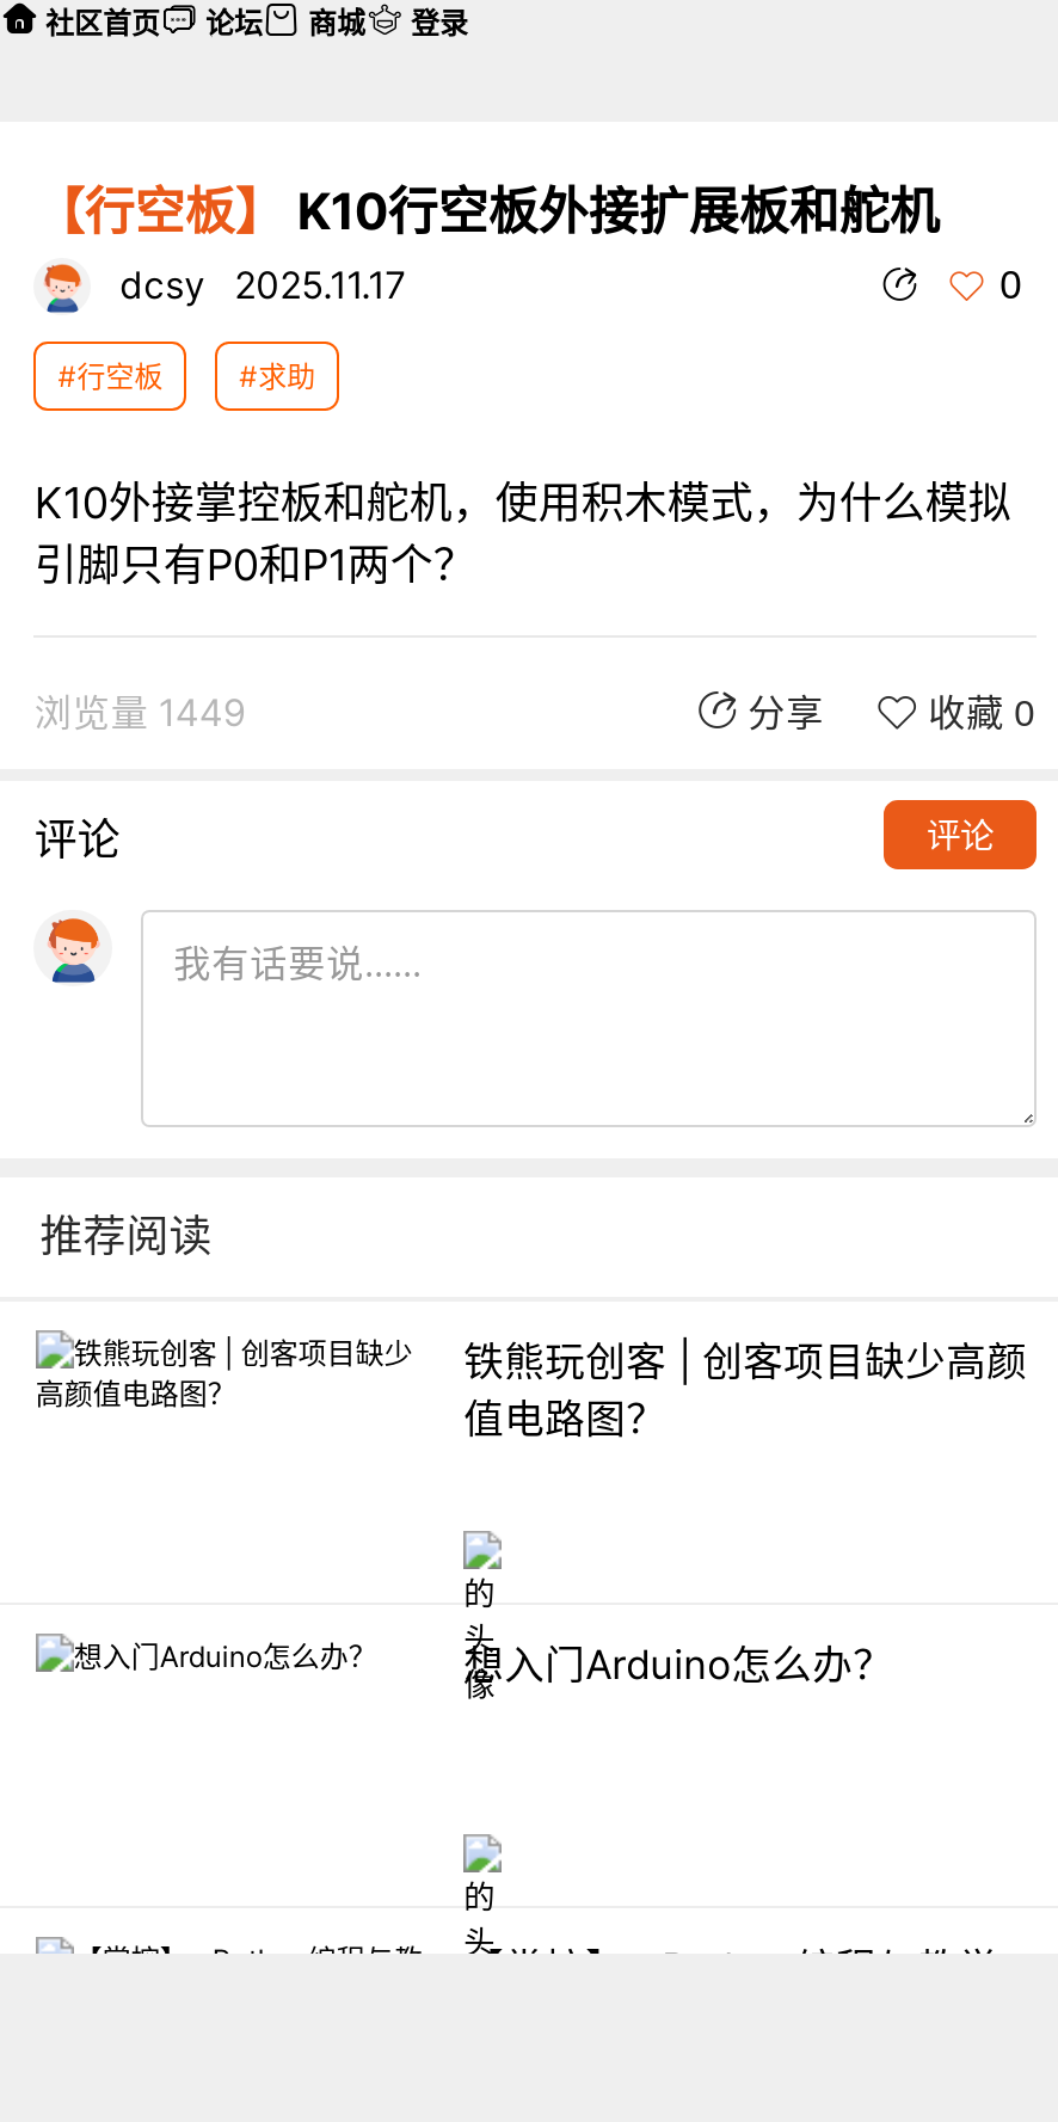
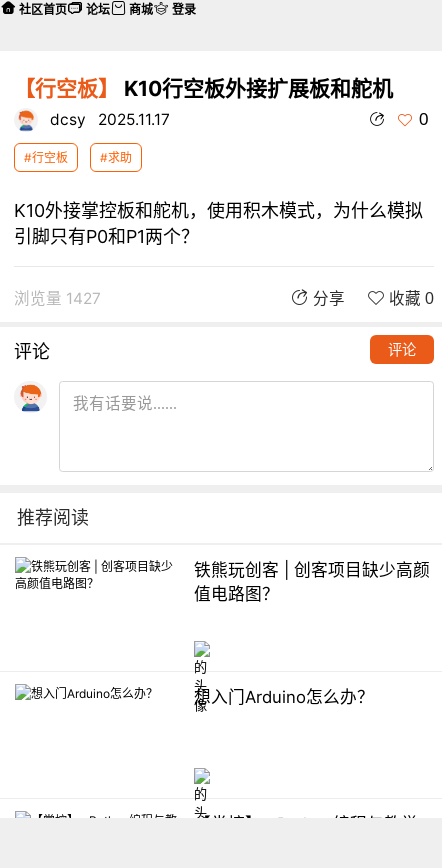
- 浏览量 1449
+ 浏览量 1427
